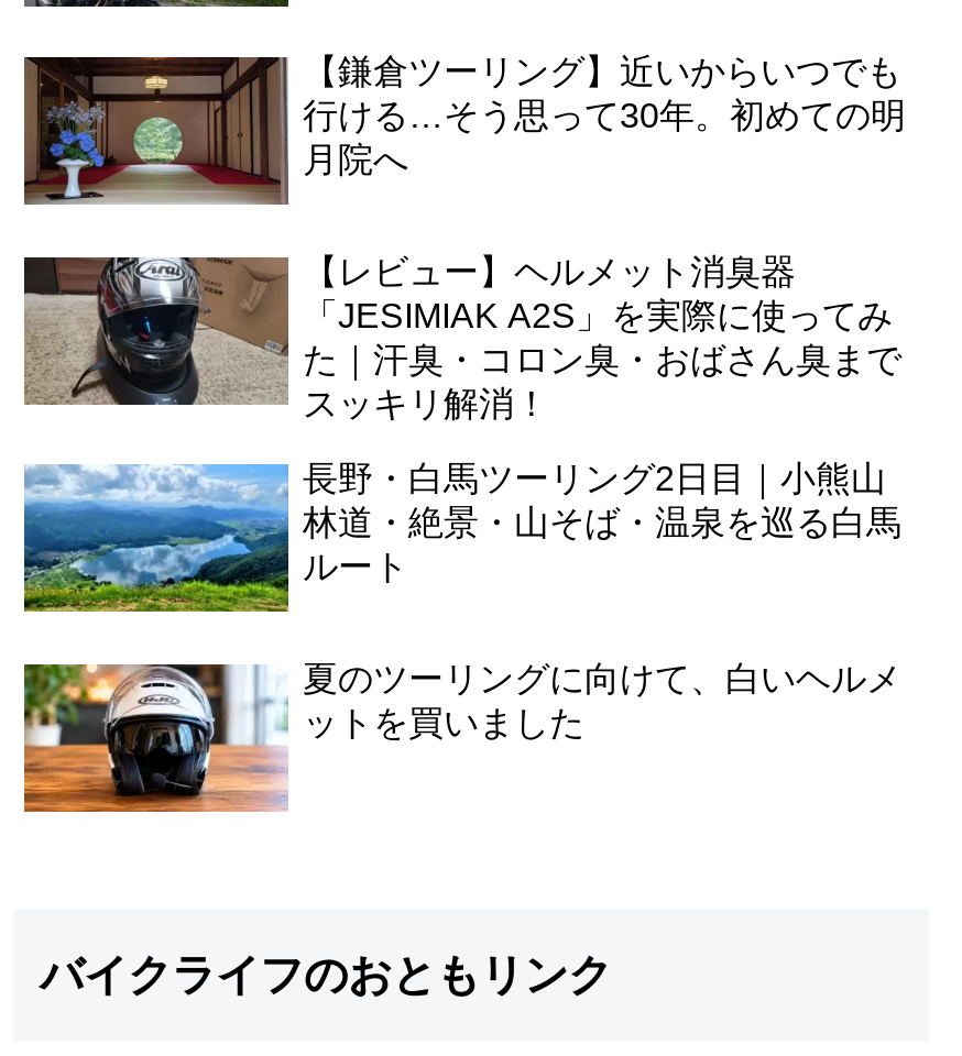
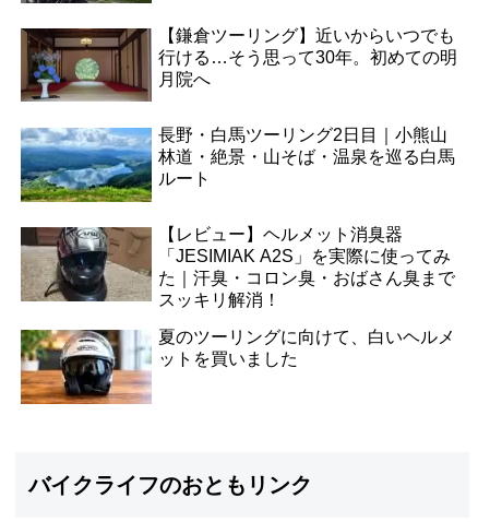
moved down: [image] | 【レビュー】ヘルメット消臭器 | 「JESIMIAK A2S」を実際に使ってみ | た｜汗臭・コロン臭・おばさん臭まで | スッキリ解消！

moved up: [image] | 長野・白馬ツーリング2日目｜小熊山 | 林道・絶景・山そば・温泉を巡る白馬 | ルート
